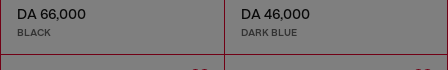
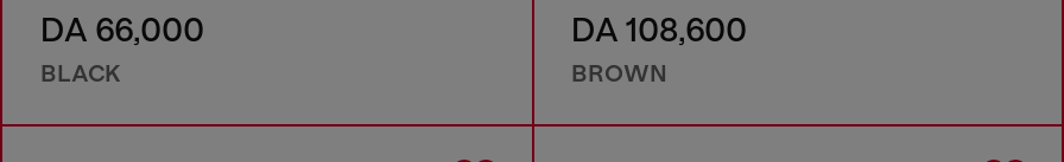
- DA 46,000
- DARK BLUE
+ DA 108,600
+ BROWN
